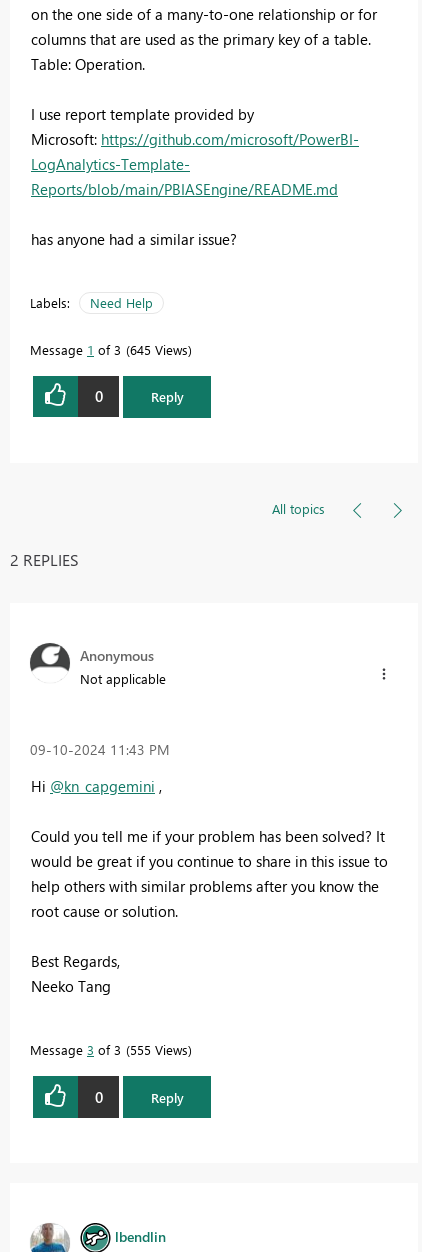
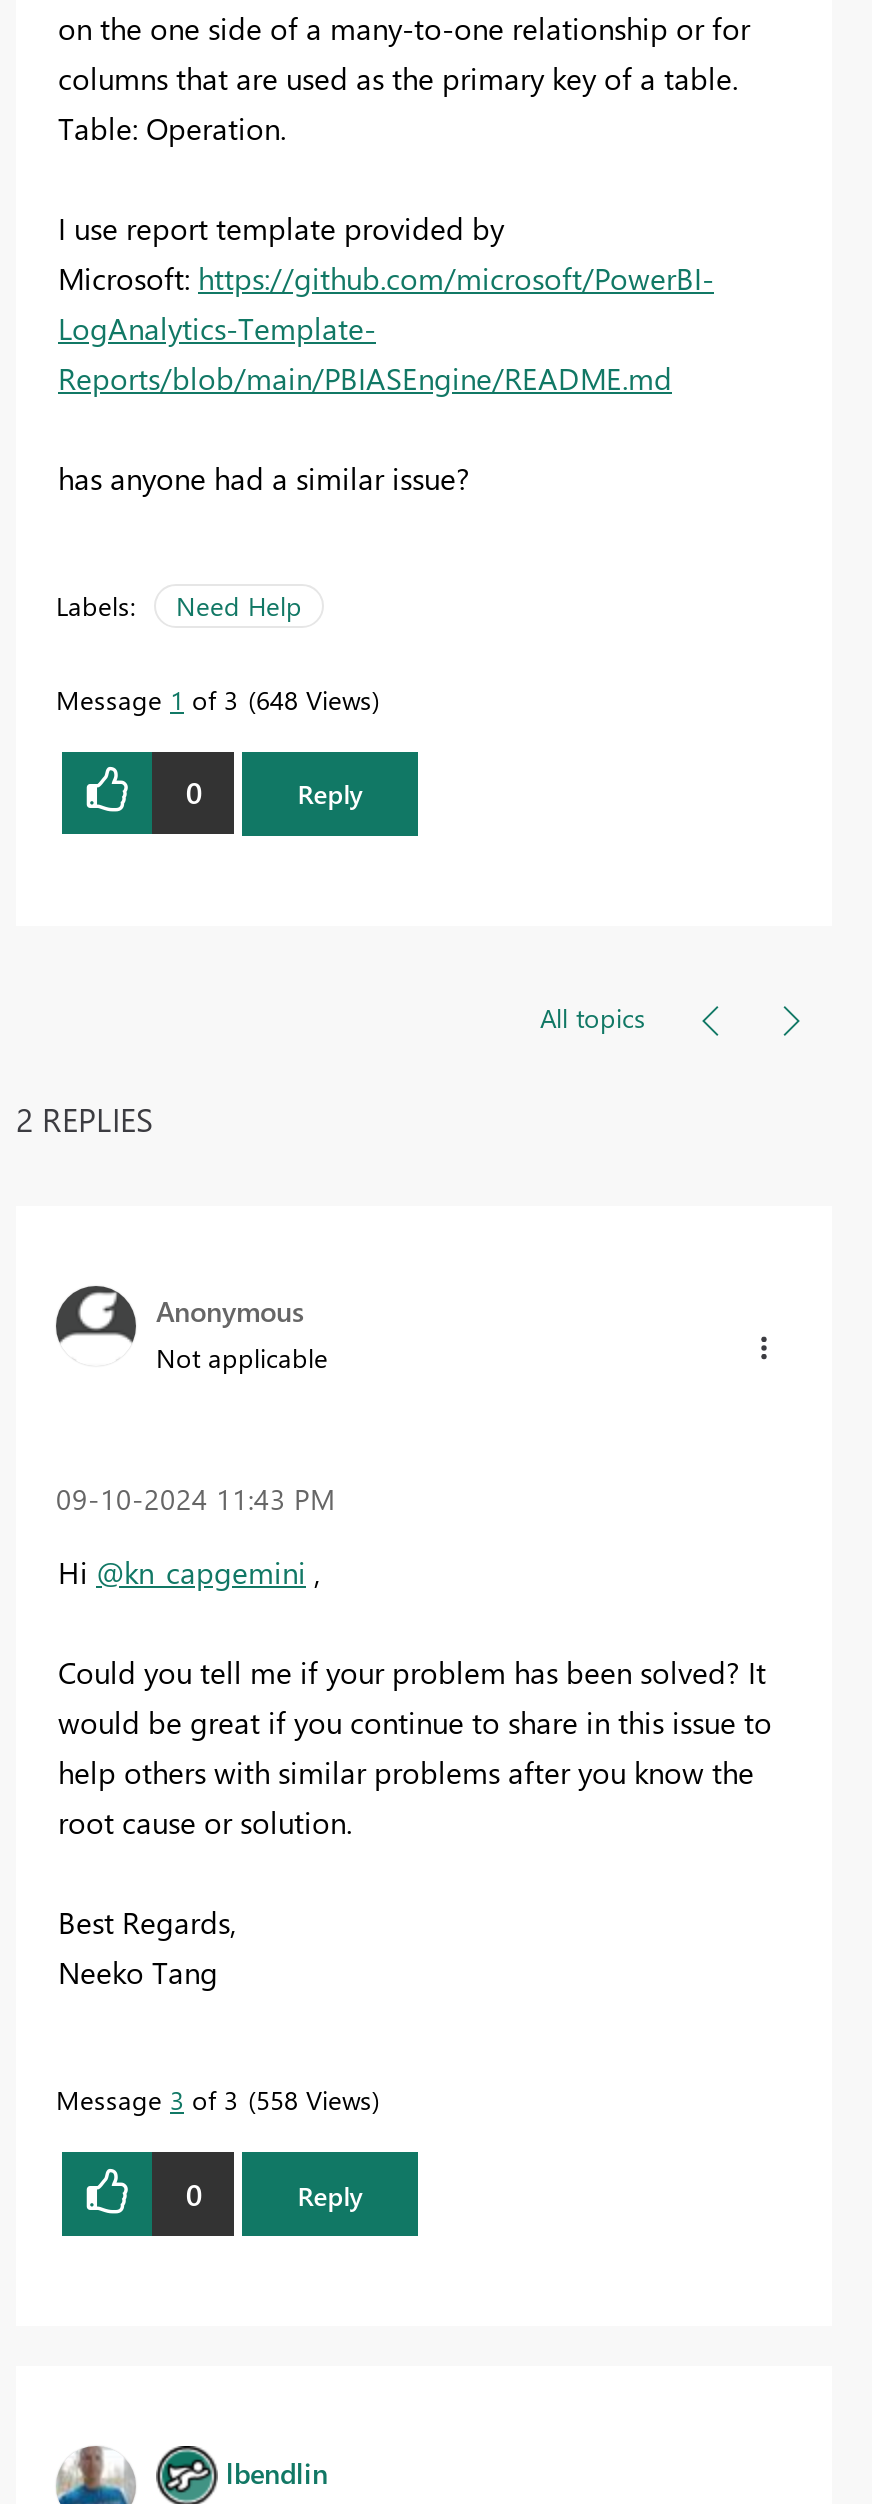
- Message 1 of 3 645 Views
+ Message 1 of 3 648 Views

- Message 3 of 3 555 Views
+ Message 3 of 3 558 Views
